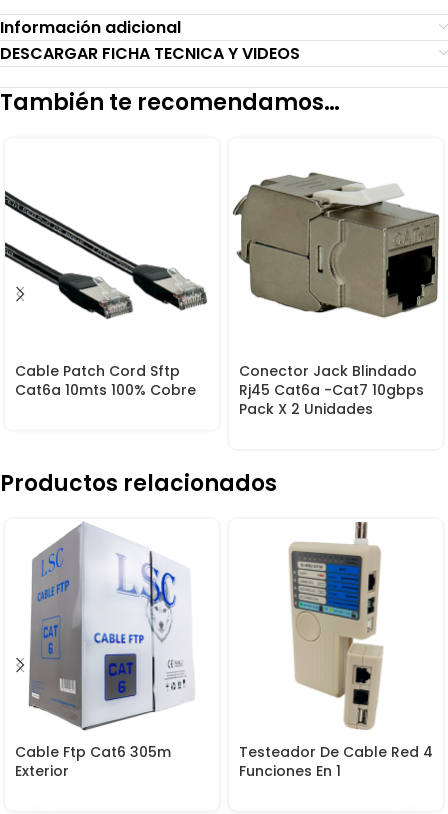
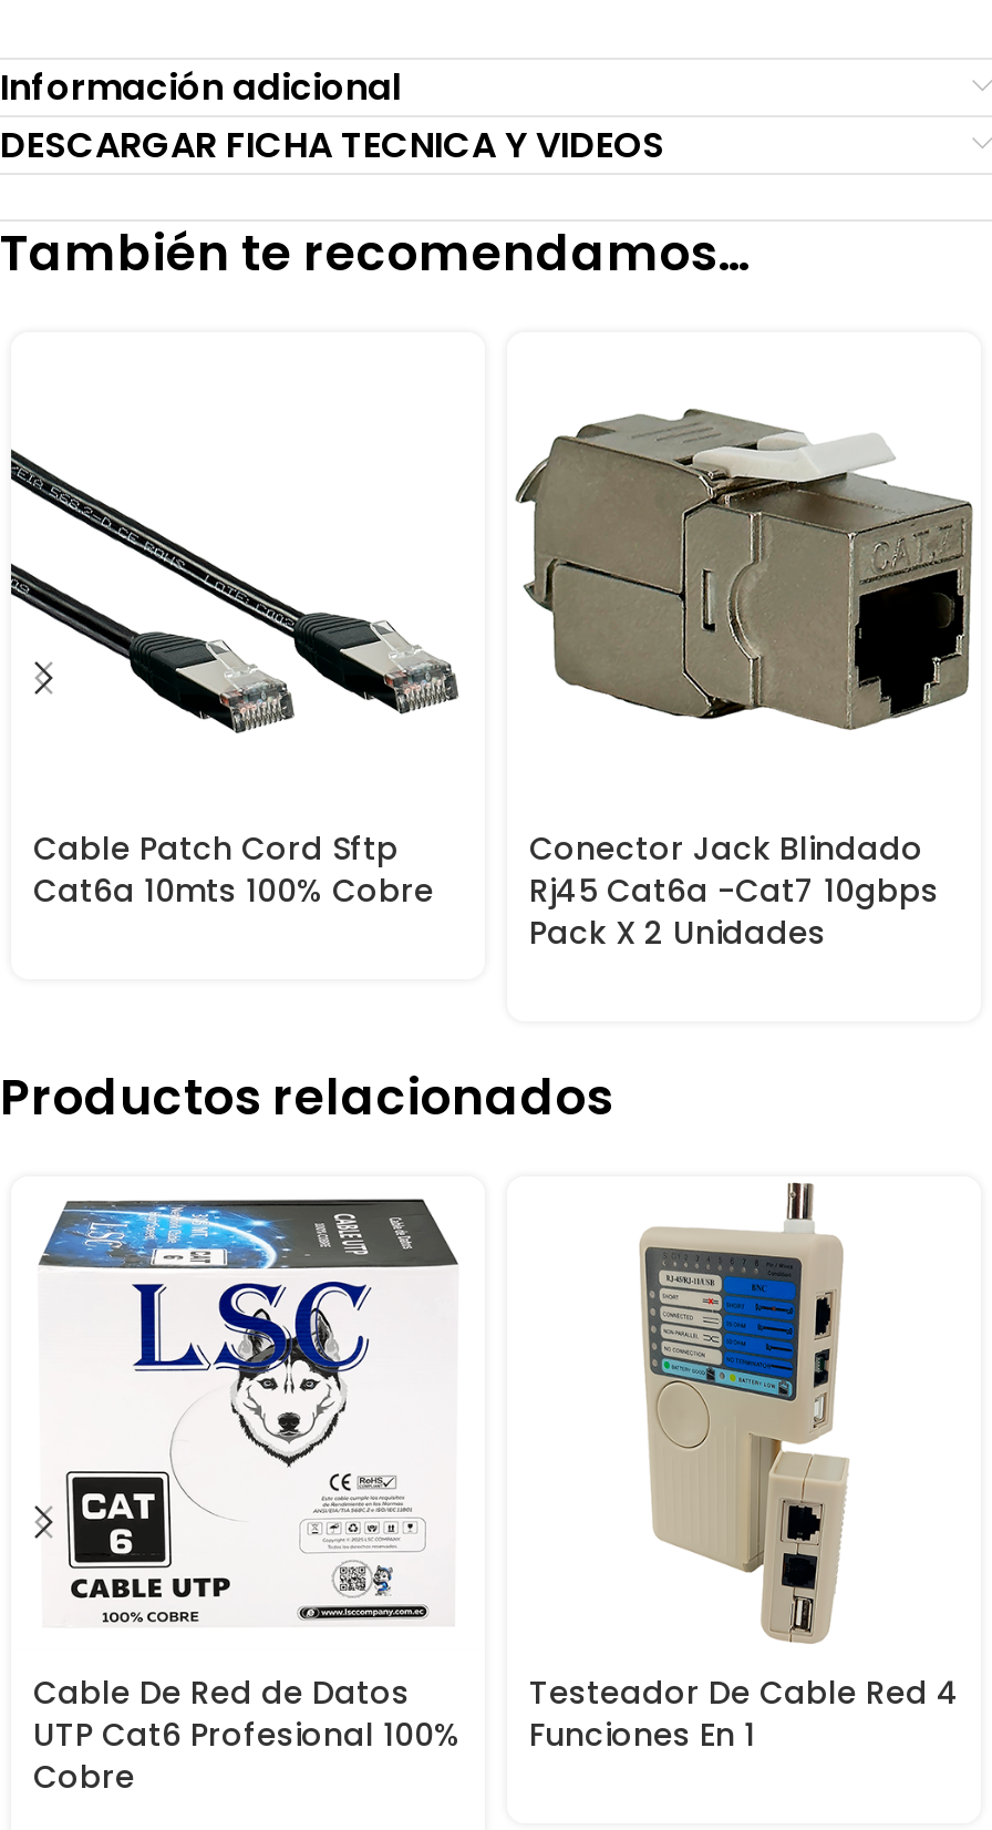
- [image]
- Cable Ftp Cat6 305m
- Exterior
+ [image]
+ Cable De Red de Datos
+ UTP Cat6 Profesional 100%
+ Cobre
